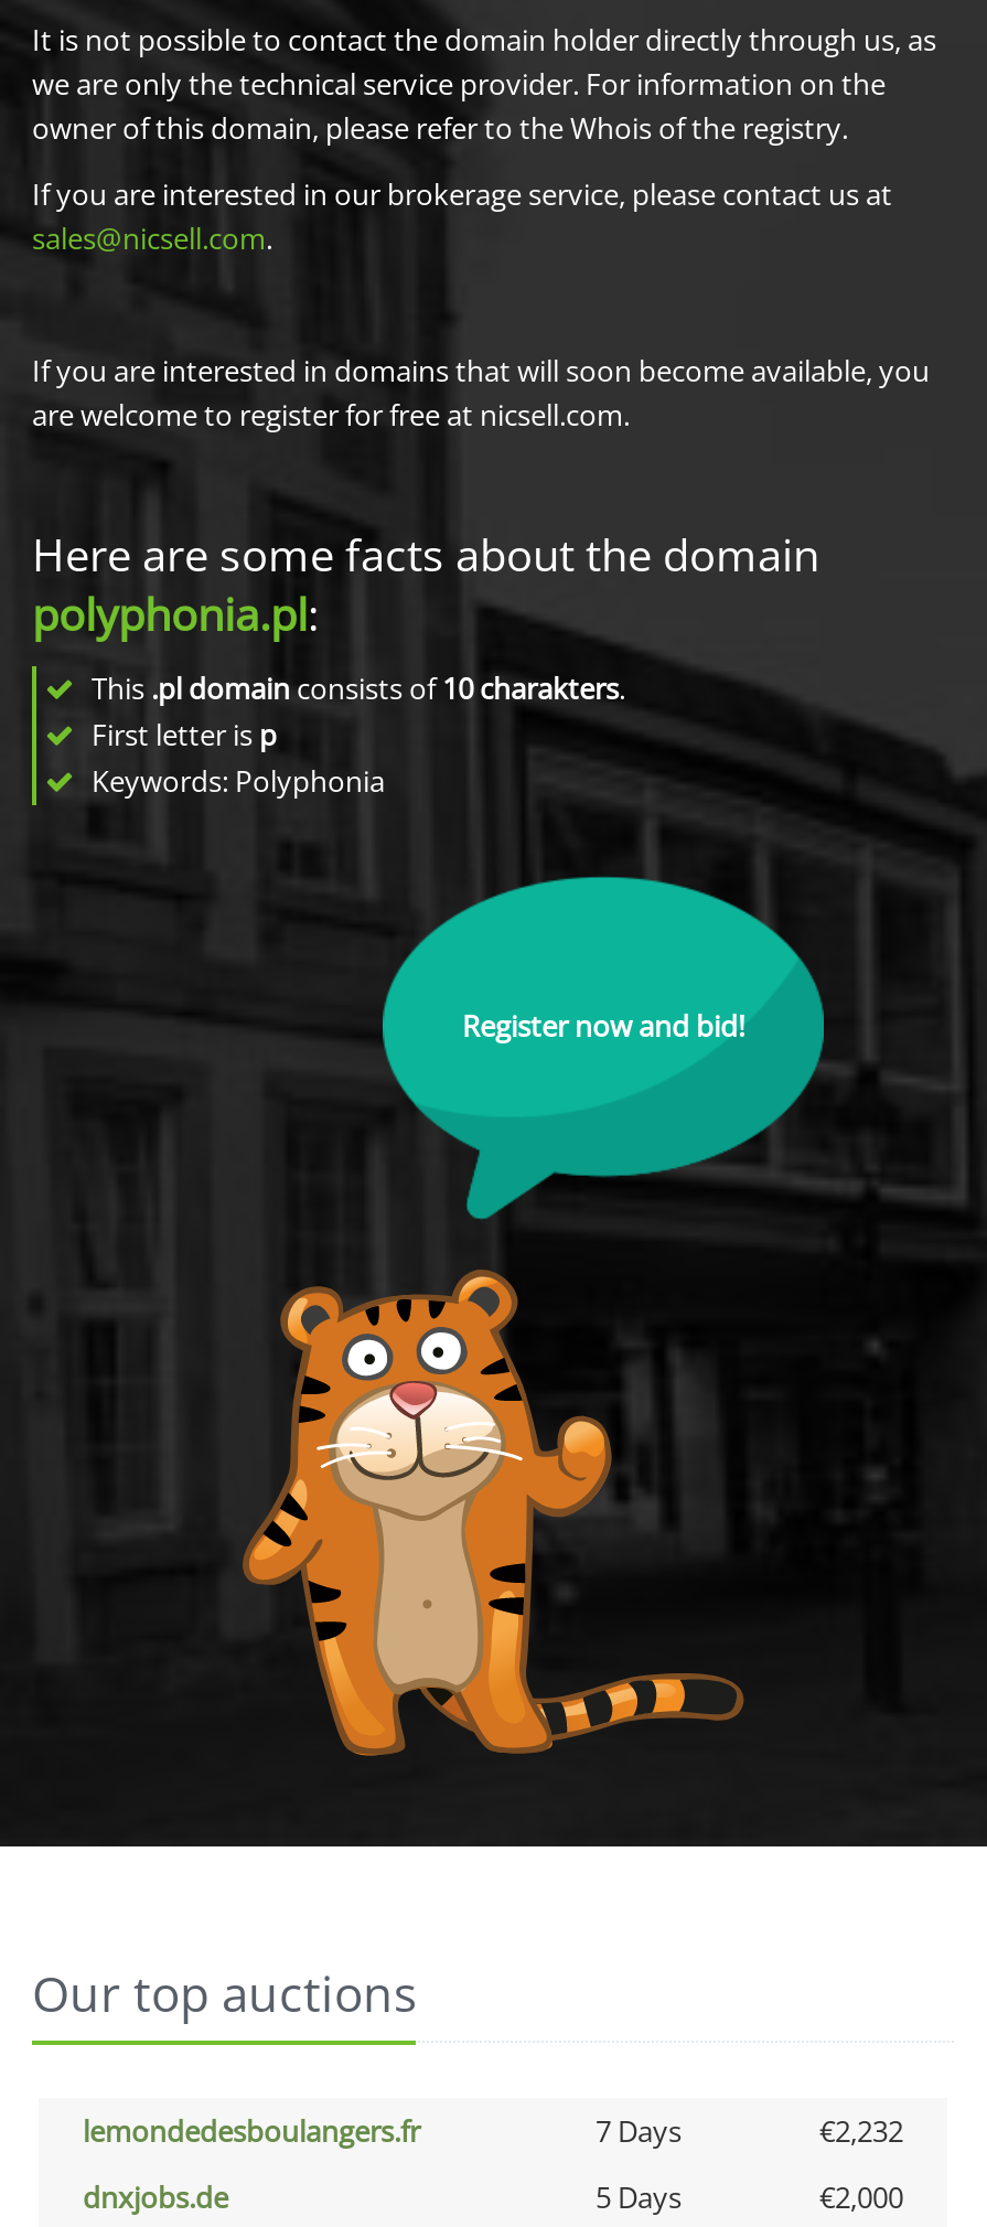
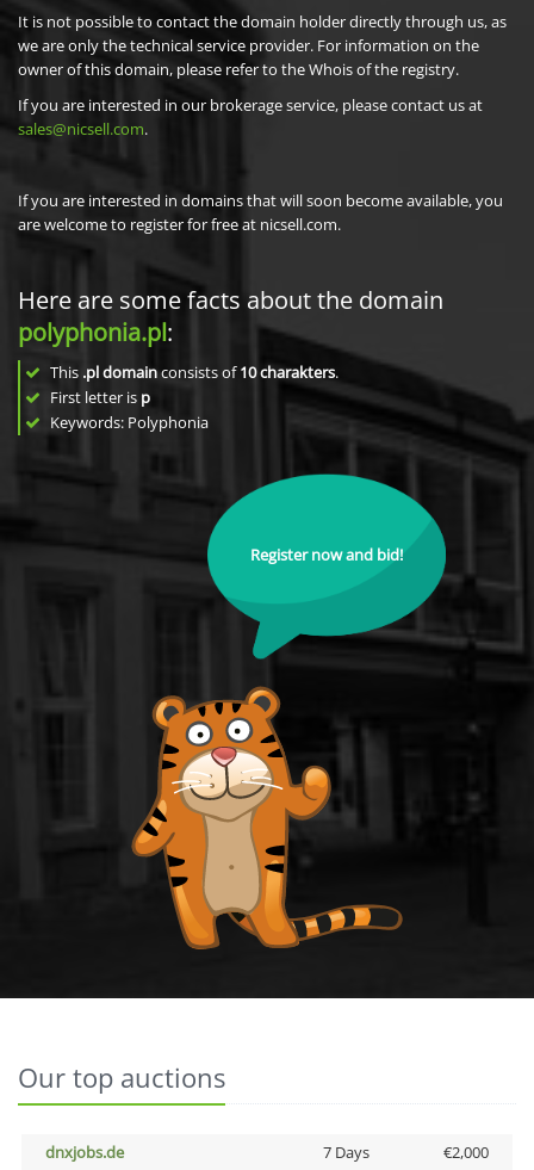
- lemondedesboulangers.fr
- 7 Days
- €2,232

- 5 Days
+ 7 Days
